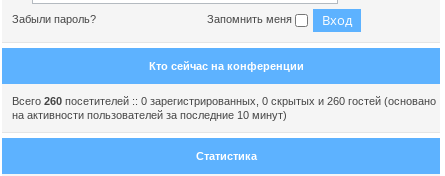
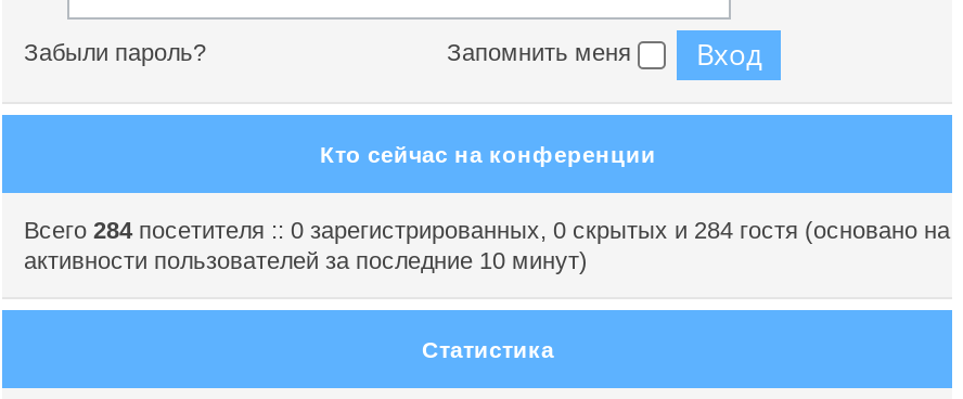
- Всего 260 посетителей :: 0 зарегистрированных, 0 скрытых и 260 гостей (основано
- на активности пользователей за последние 10 минут)
+ Всего 284 посетителя :: 0 зарегистрированных, 0 скрытых и 284 гостя (основано на
+ активности пользователей за последние 10 минут)
